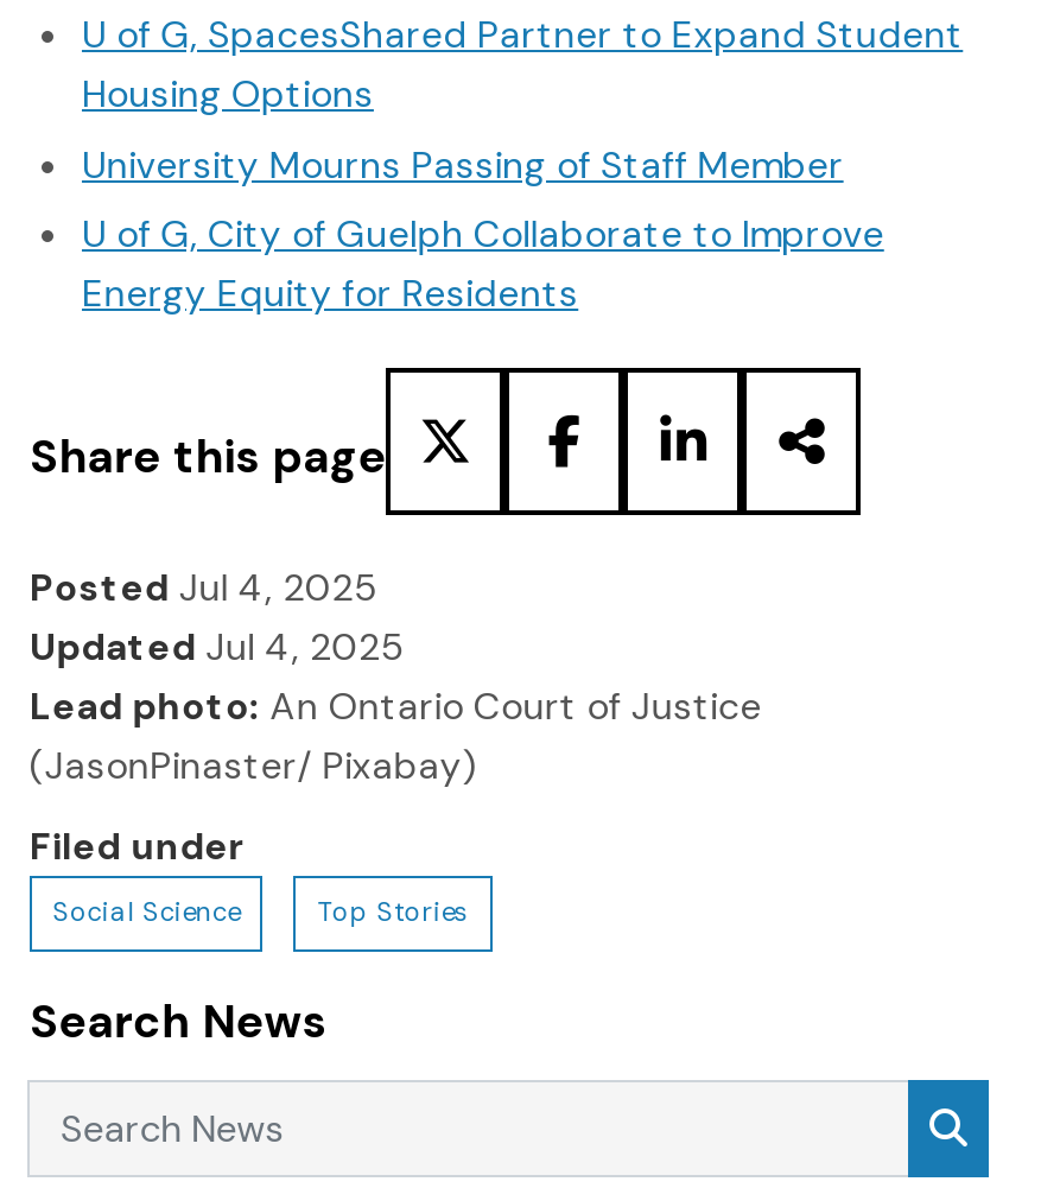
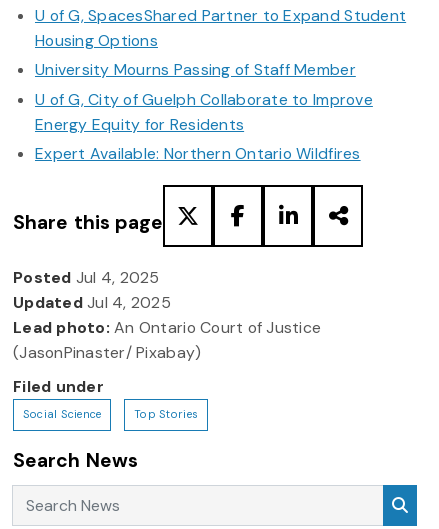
+ Expert Available: Northern Ontario Wildfires
